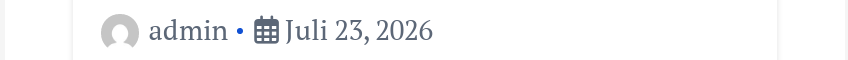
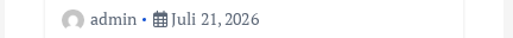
- admin Juli 23, 2026
+ admin Juli 21, 2026
